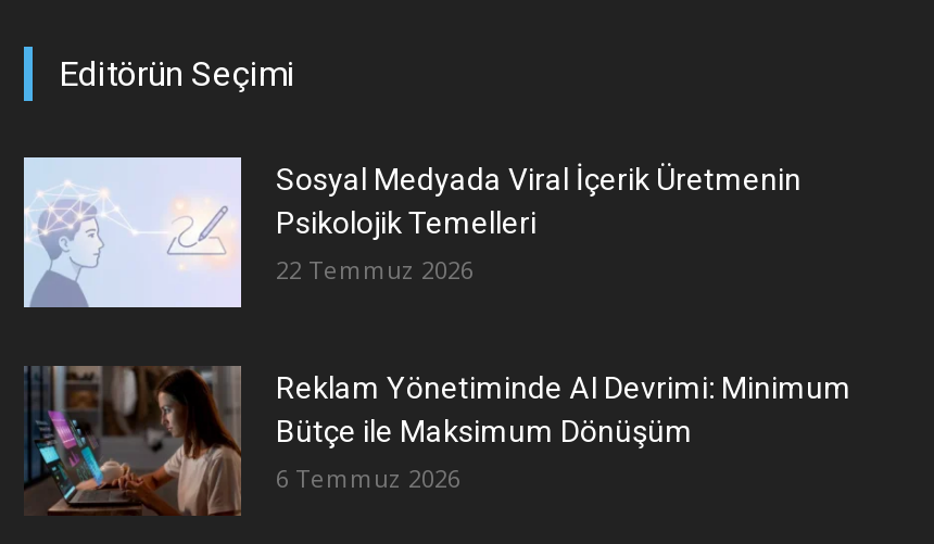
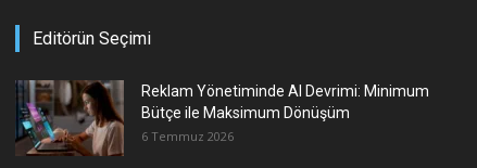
- [image]
- Sosyal Medyada Viral İçerik Üretmenin
- Psikolojik Temelleri
- 22 Temmuz 2026
